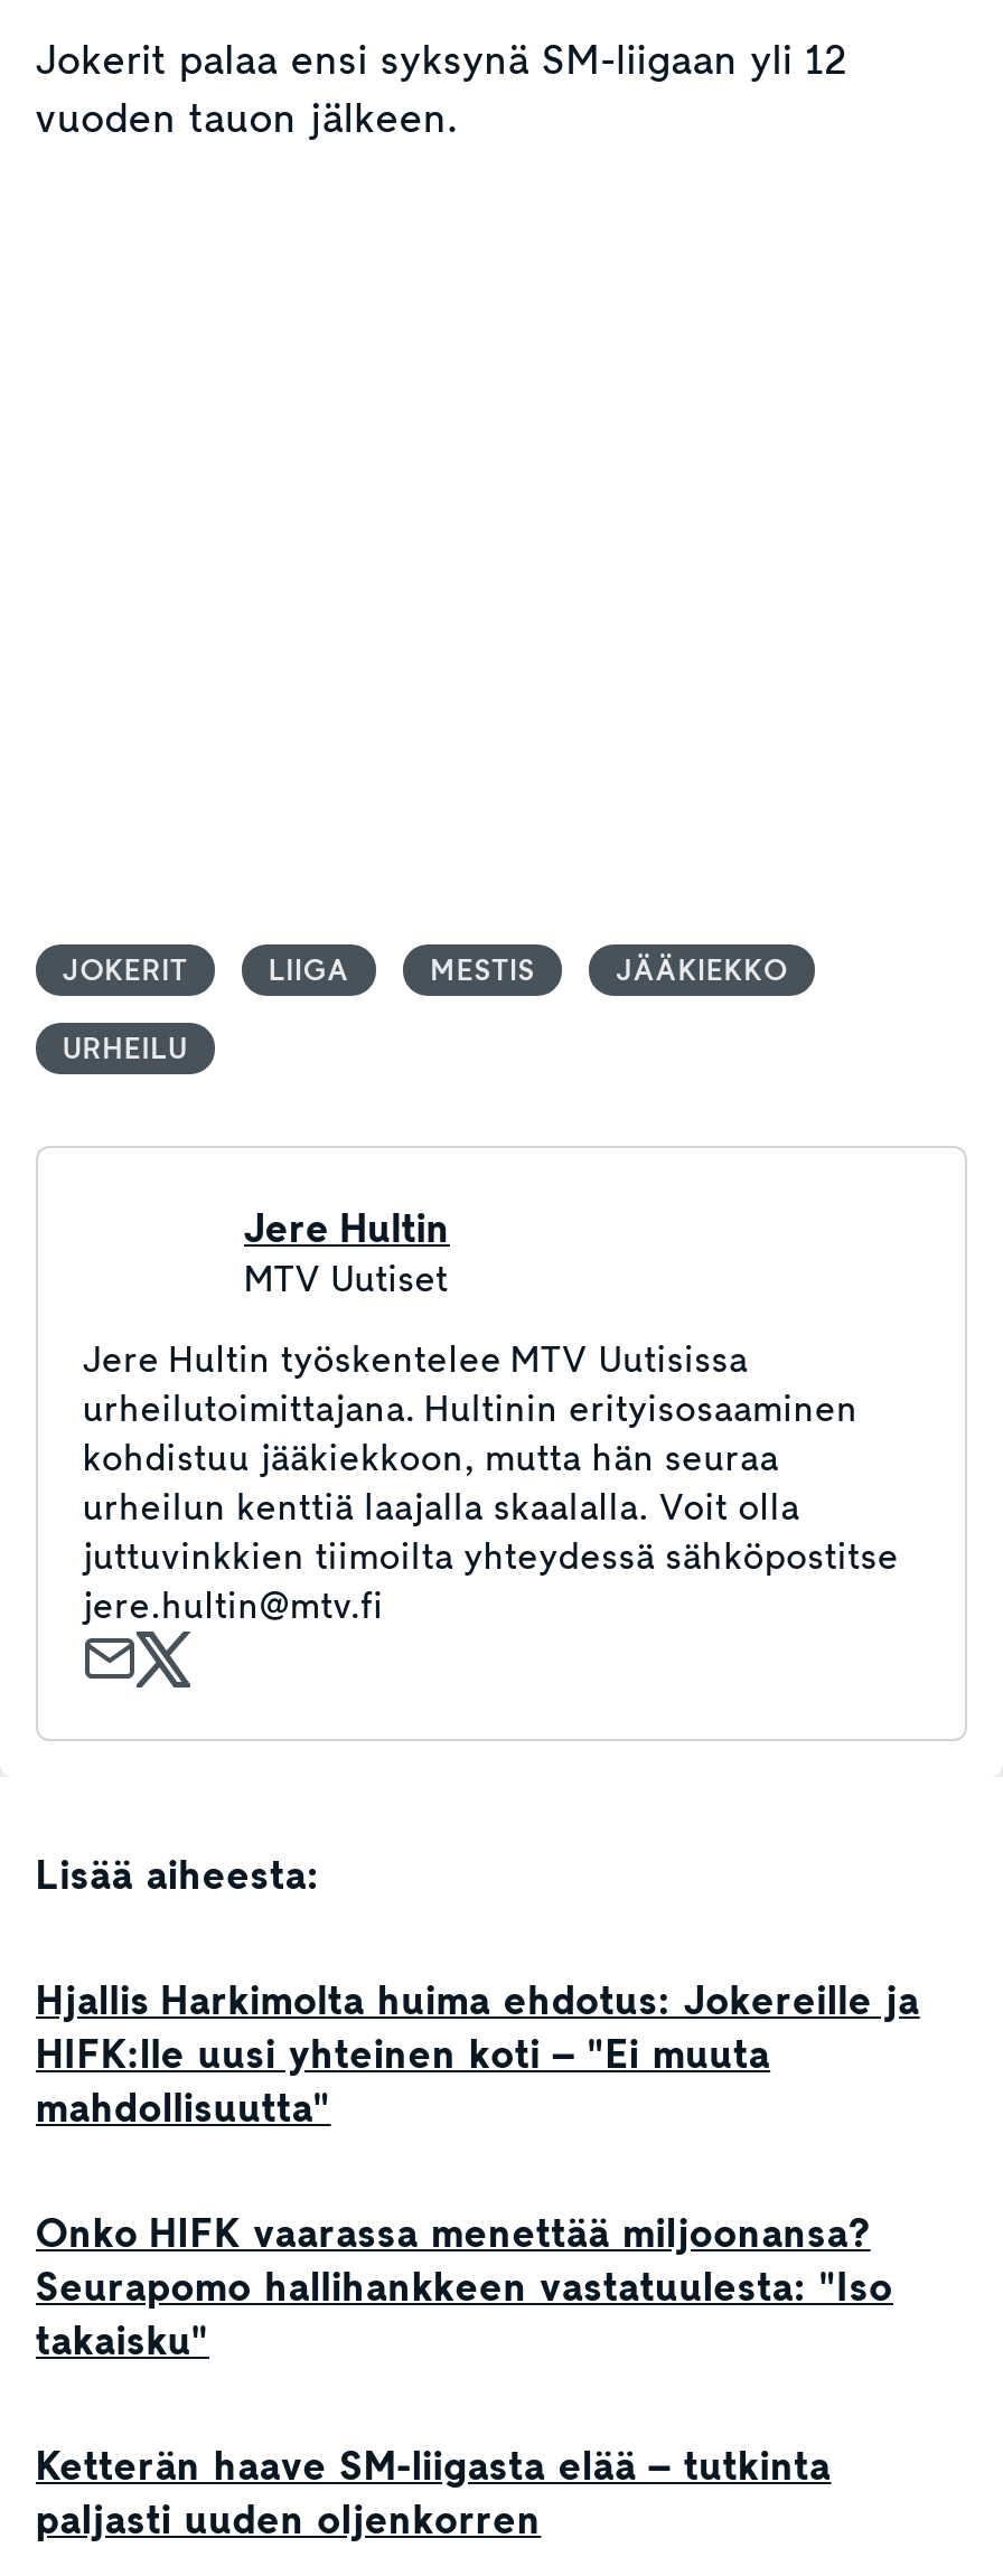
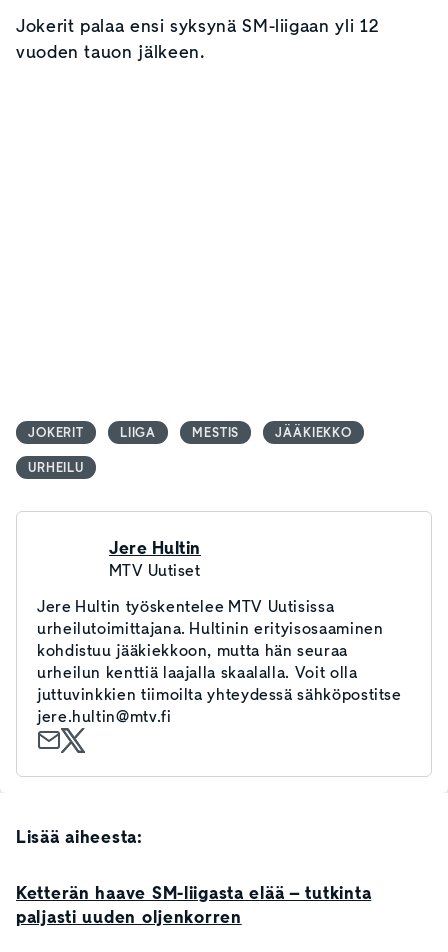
- Hjallis Harkimolta huima ehdotus: Jokereille ja
- HIFK:lle uusi yhteinen koti – "Ei muuta
- mahdollisuutta"
- Onko HIFK vaarassa menettää miljoonansa?
- Seurapomo hallihankkeen vastatuulesta: "Iso
- takaisku"
